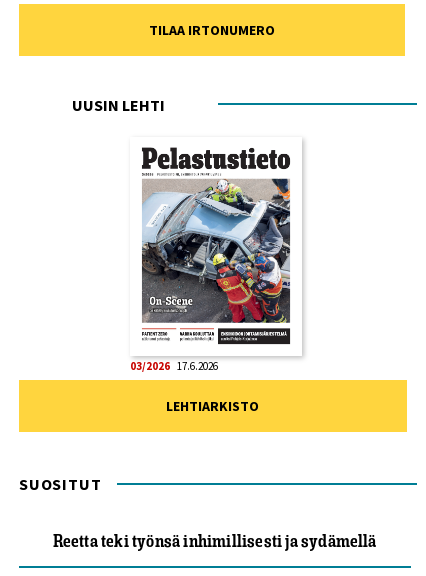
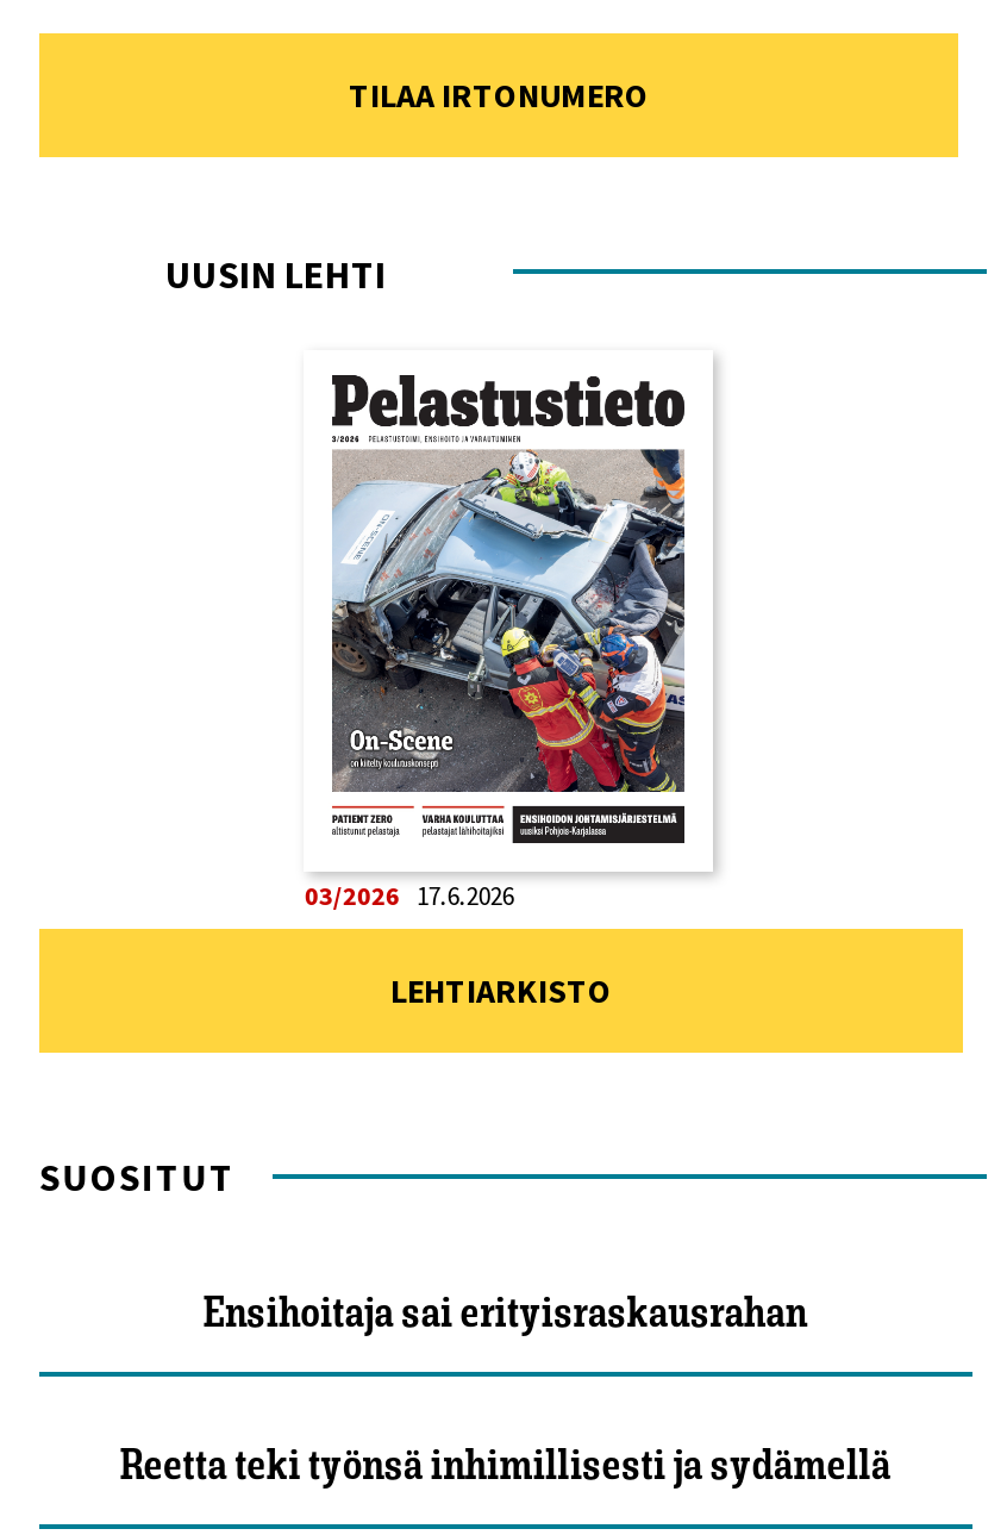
+ Ensihoitaja sai erityisraskausrahan
